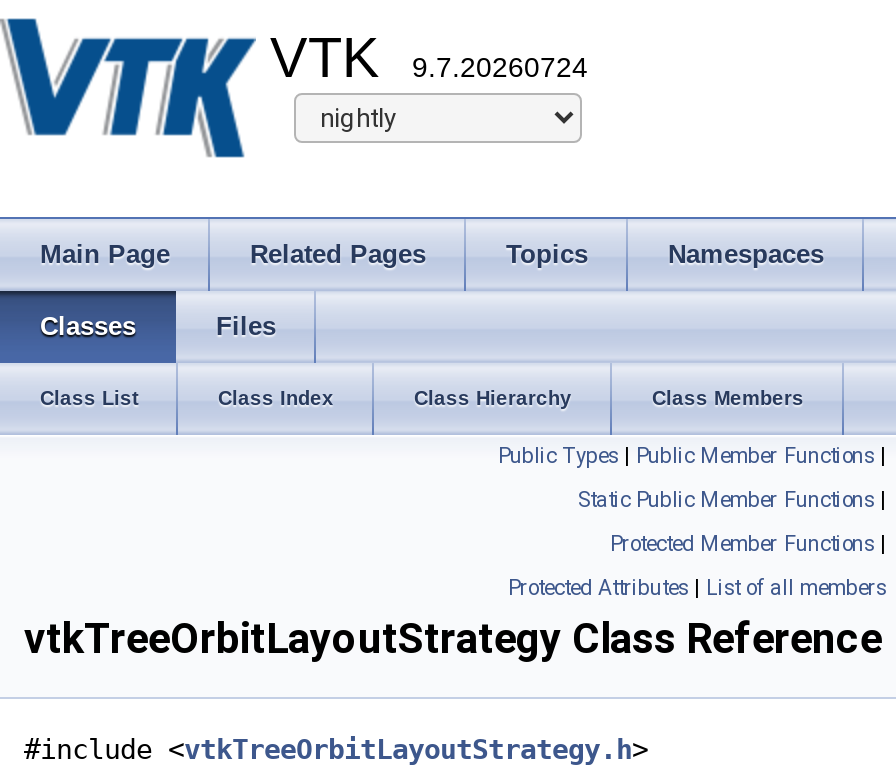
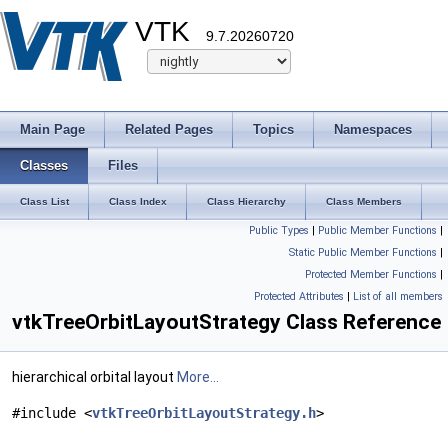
- VTK 9.7.20260724
+ VTK 9.7.20260720

+ hierarchical orbital layout More...
